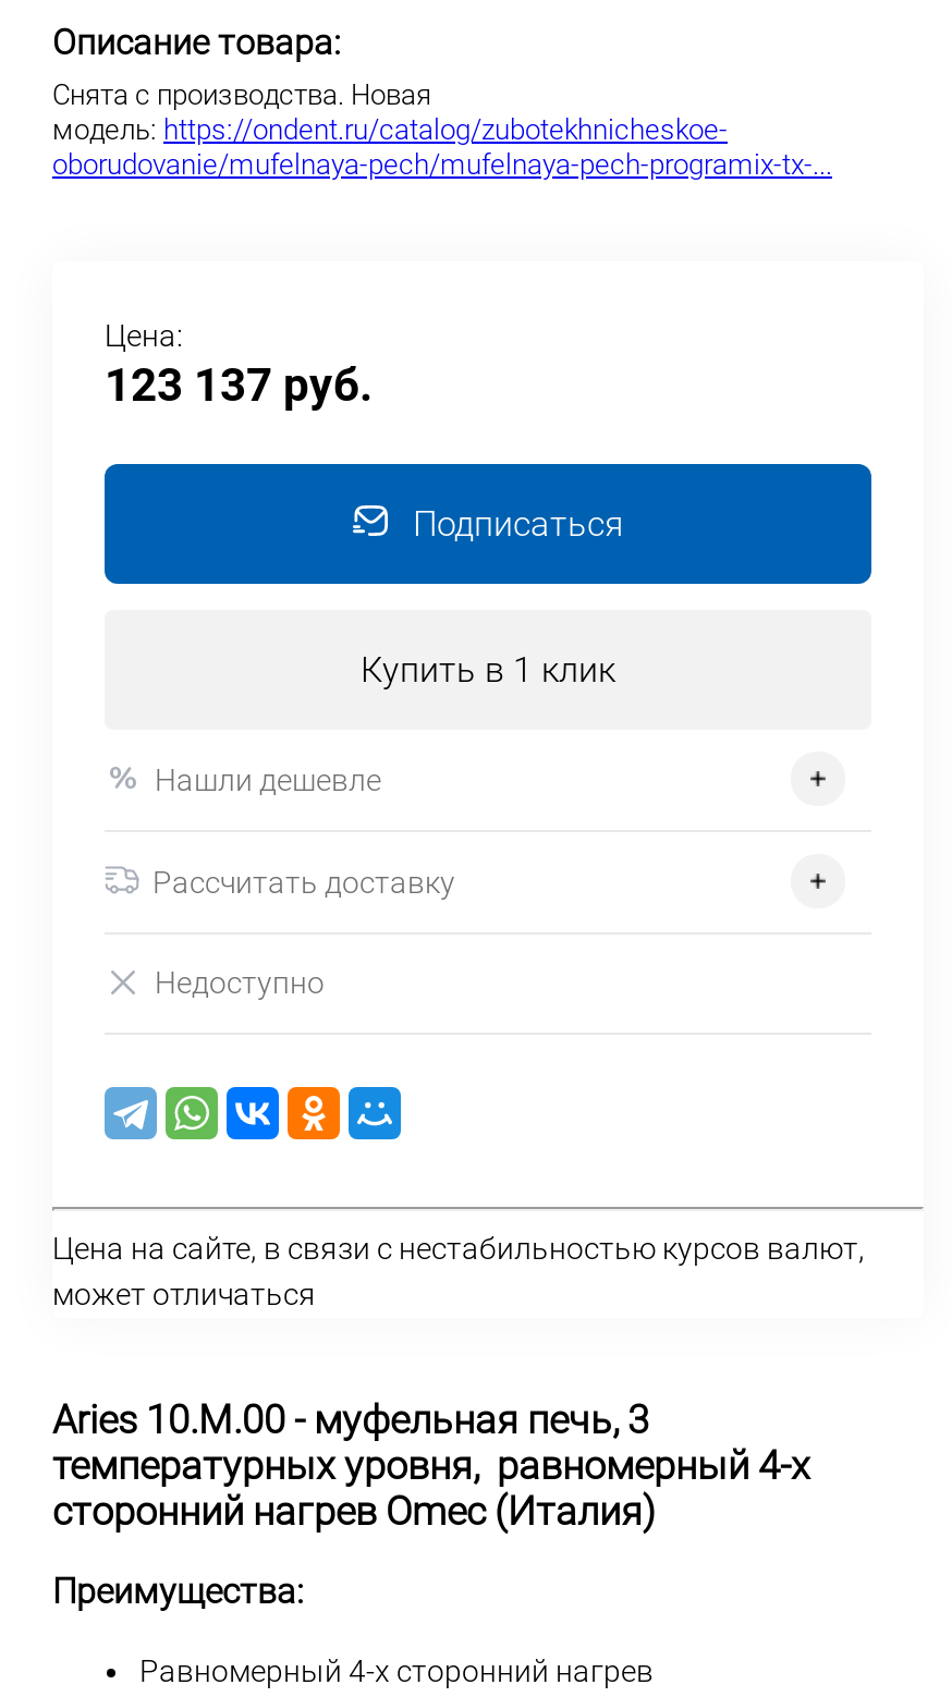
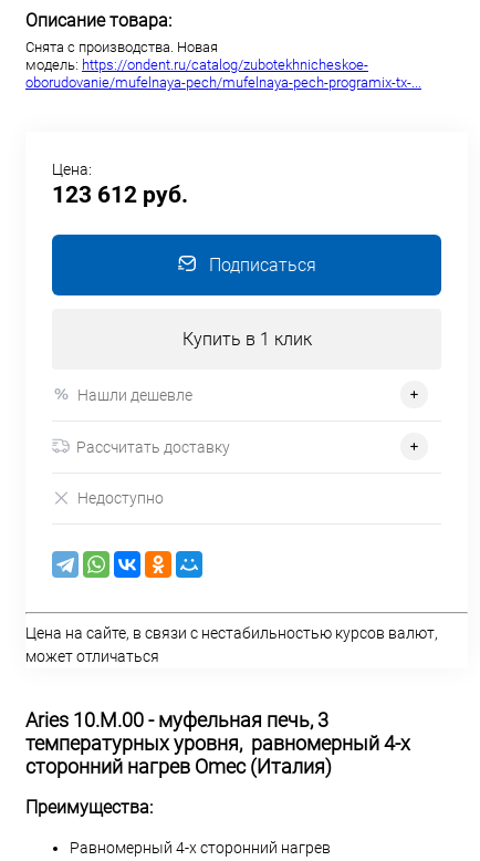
- 123 137 руб.
+ 123 612 руб.
